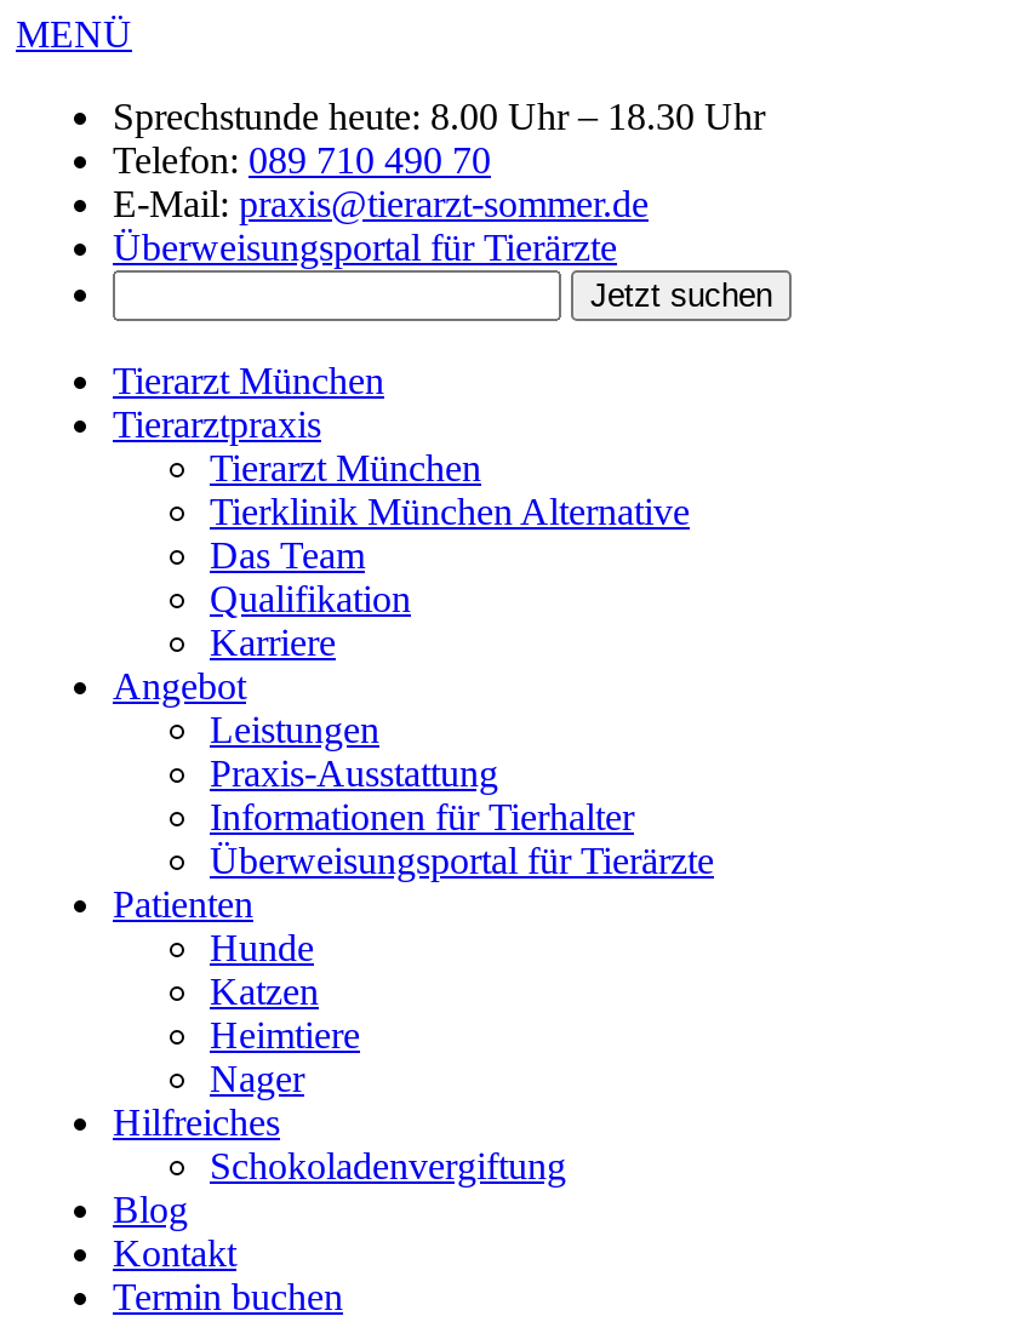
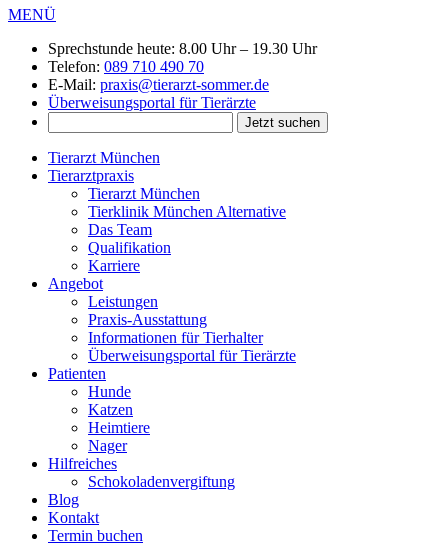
- Sprechstunde heute: 8.00 Uhr – 18.30 Uhr
+ Sprechstunde heute: 8.00 Uhr – 19.30 Uhr
